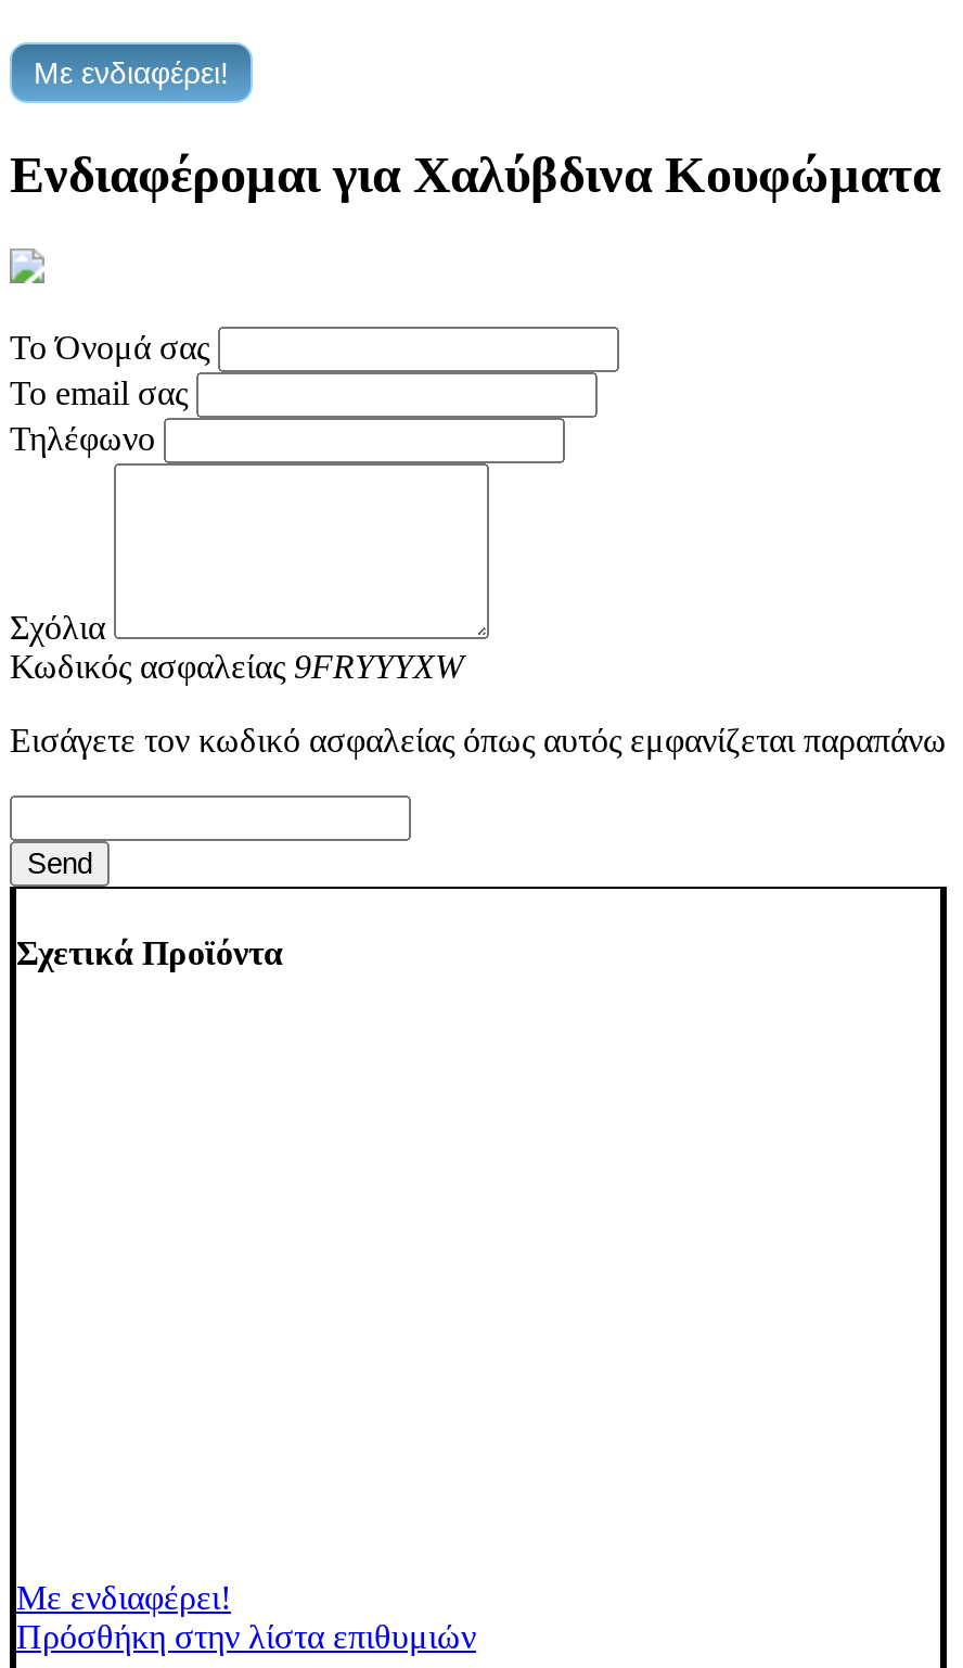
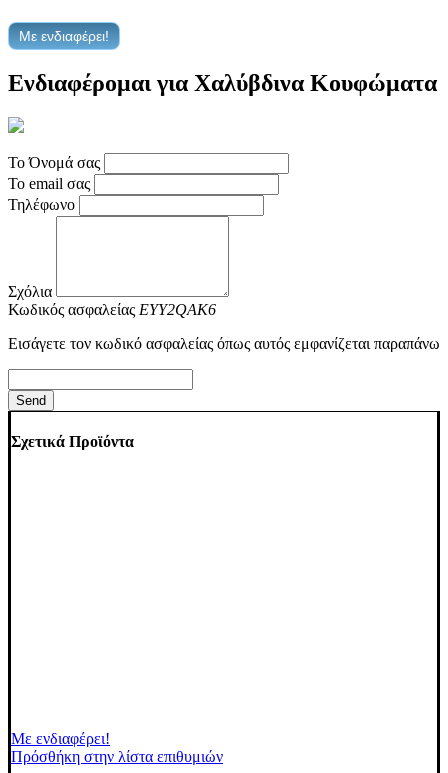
- Κωδικός ασφαλείας 9FRYYYXW
+ Κωδικός ασφαλείας EYY2QAK6
